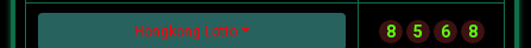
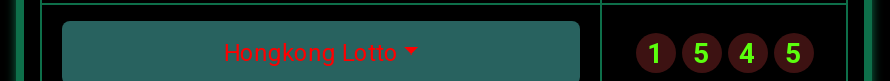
- 8
+ 1

- 6
+ 4

- 8
+ 5
